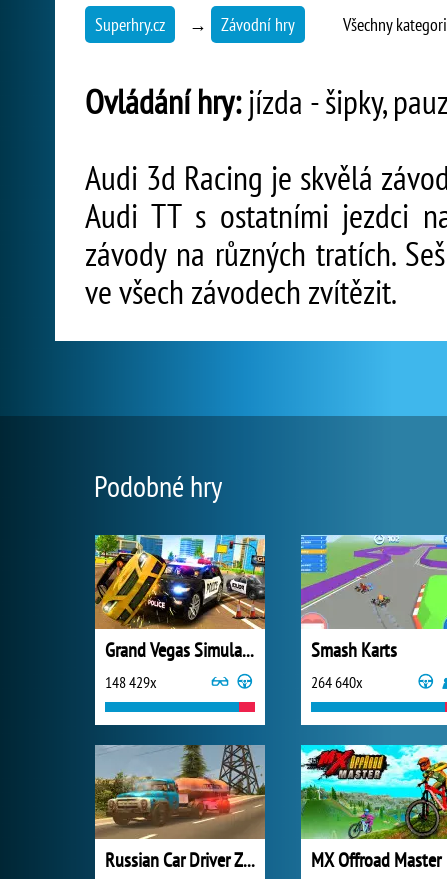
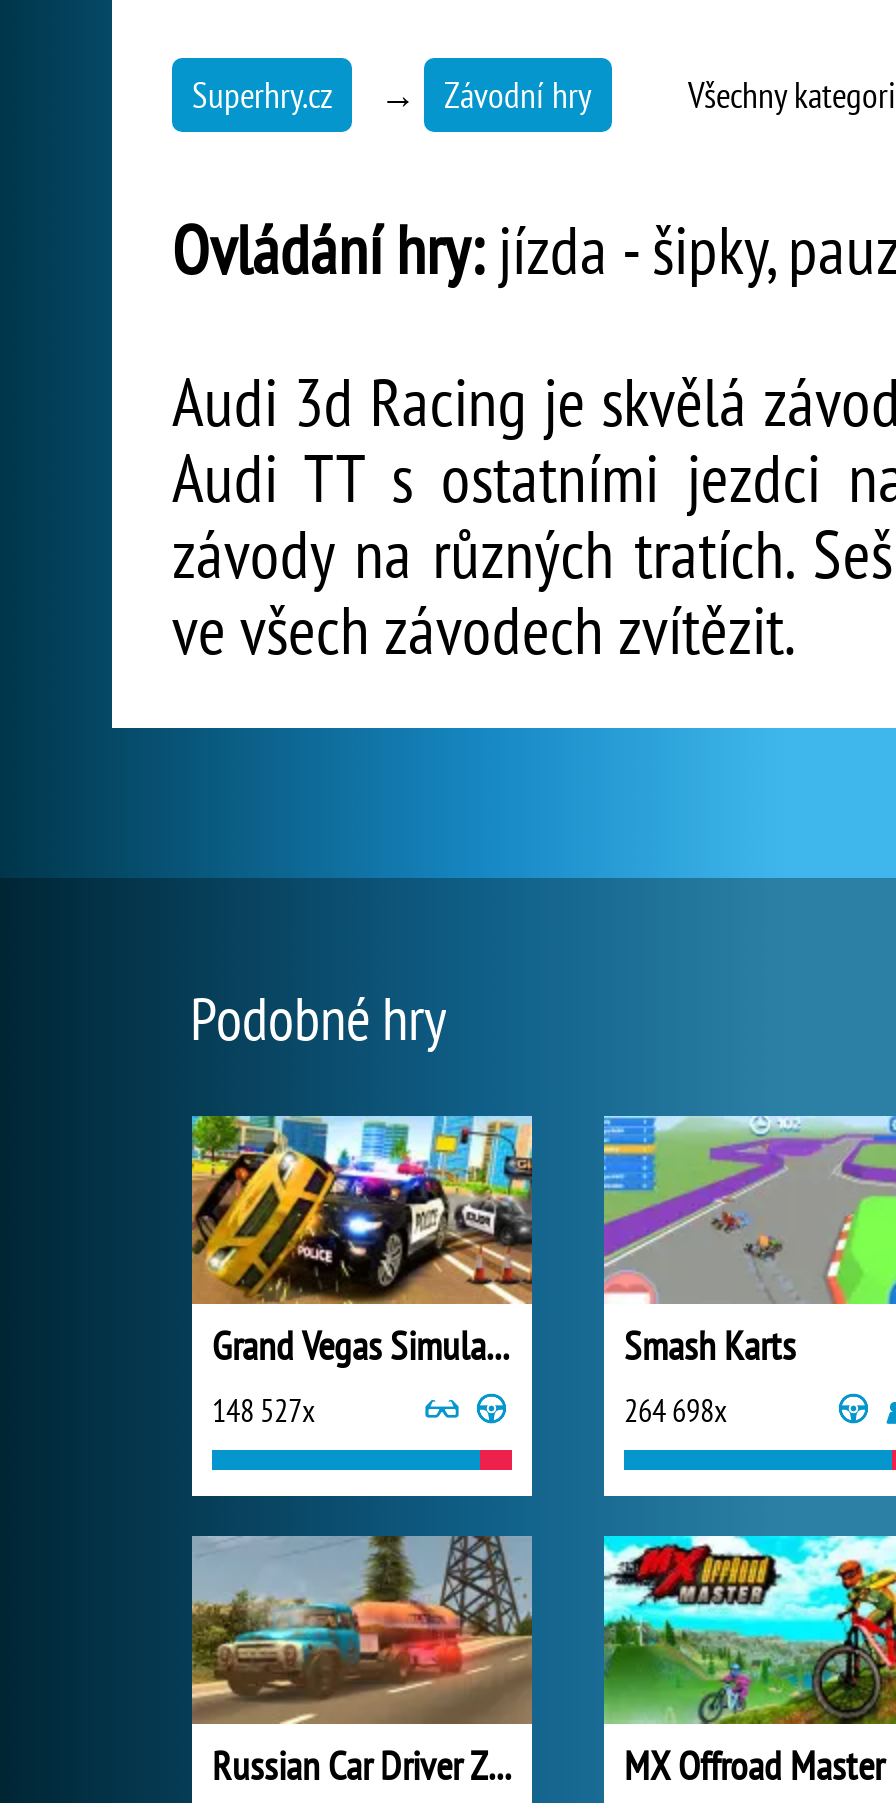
- 148 429x
+ 148 527x

- 264 640x
+ 264 698x
